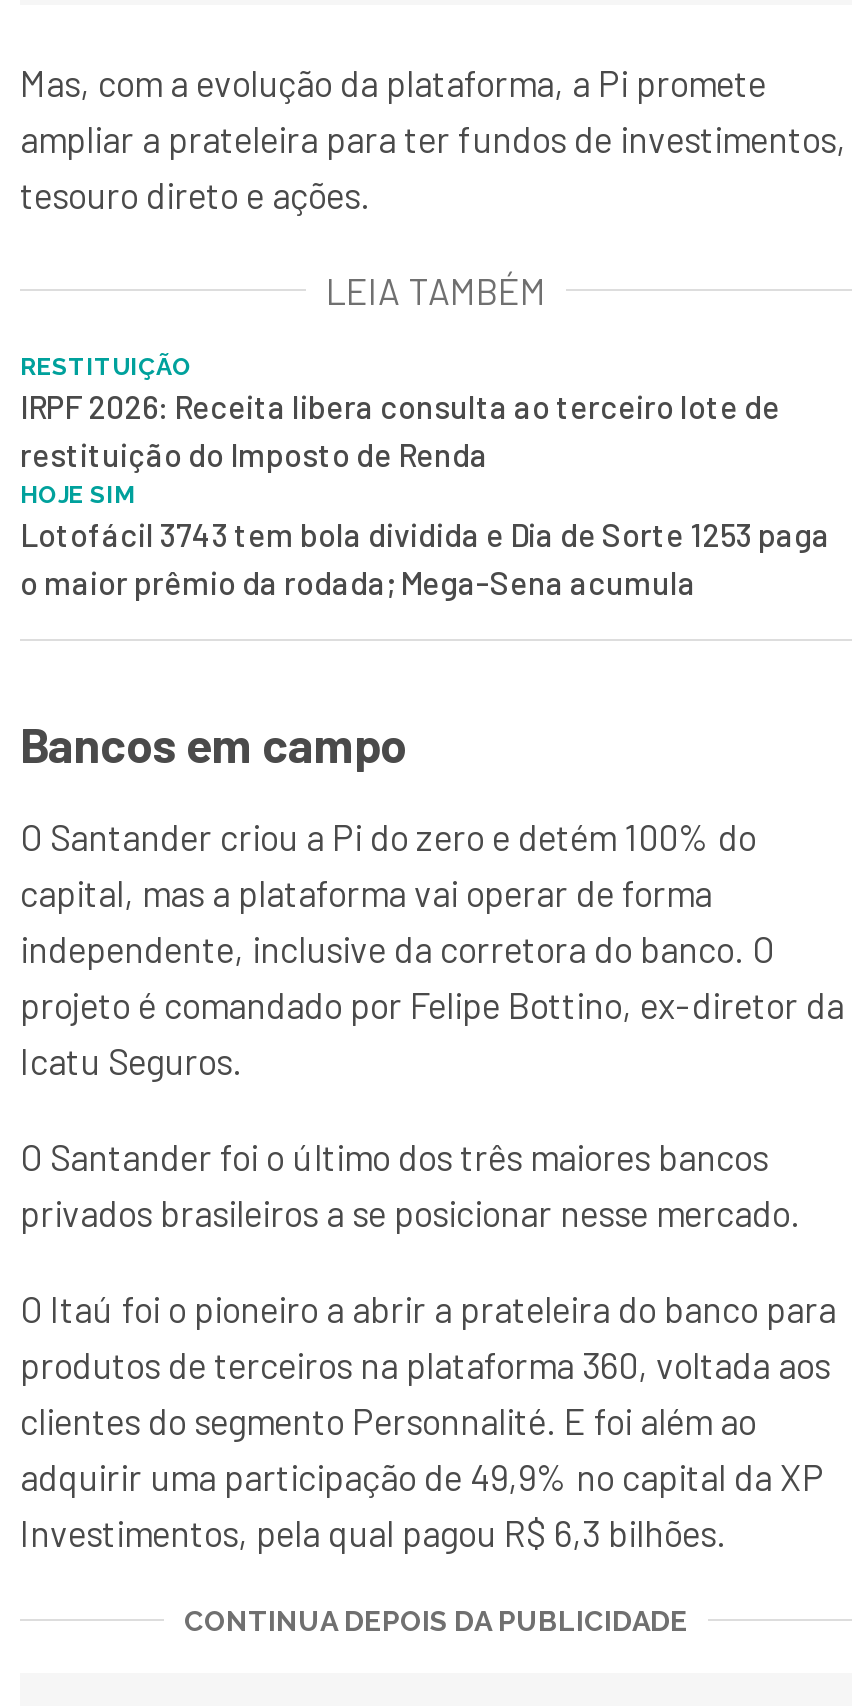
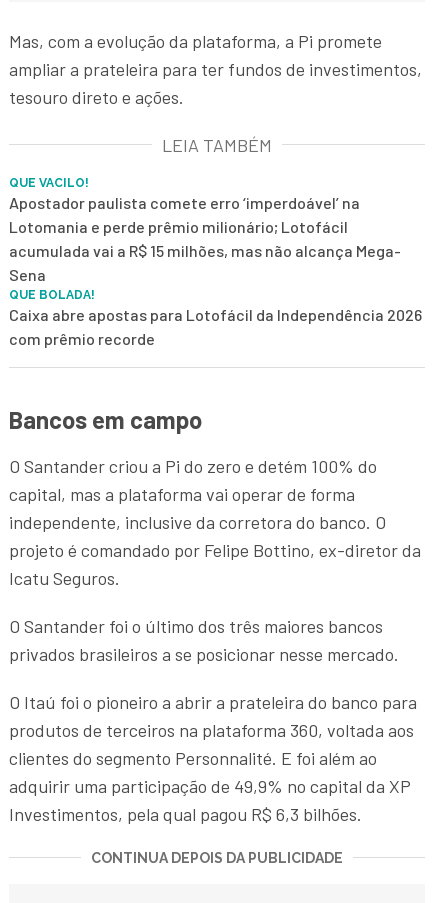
- RESTITUIÇÃO
- IRPF 2026: Receita libera consulta ao terceiro lote de
- restituição do Imposto de Renda
- HOJE SIM
- Lotofácil 3743 tem bola dividida e Dia de Sorte 1253 paga
- o maior prêmio da rodada; Mega-Sena acumula
+ QUE VACILO!
+ Apostador paulista comete erro ‘imperdoável’ na
+ Lotomania e perde prêmio milionário; Lotofácil
+ acumulada vai a R$ 15 milhões, mas não alcança Mega-
+ Sena
+ QUE BOLADA!
+ Caixa abre apostas para Lotofácil da Independência 2026
+ com prêmio recorde
